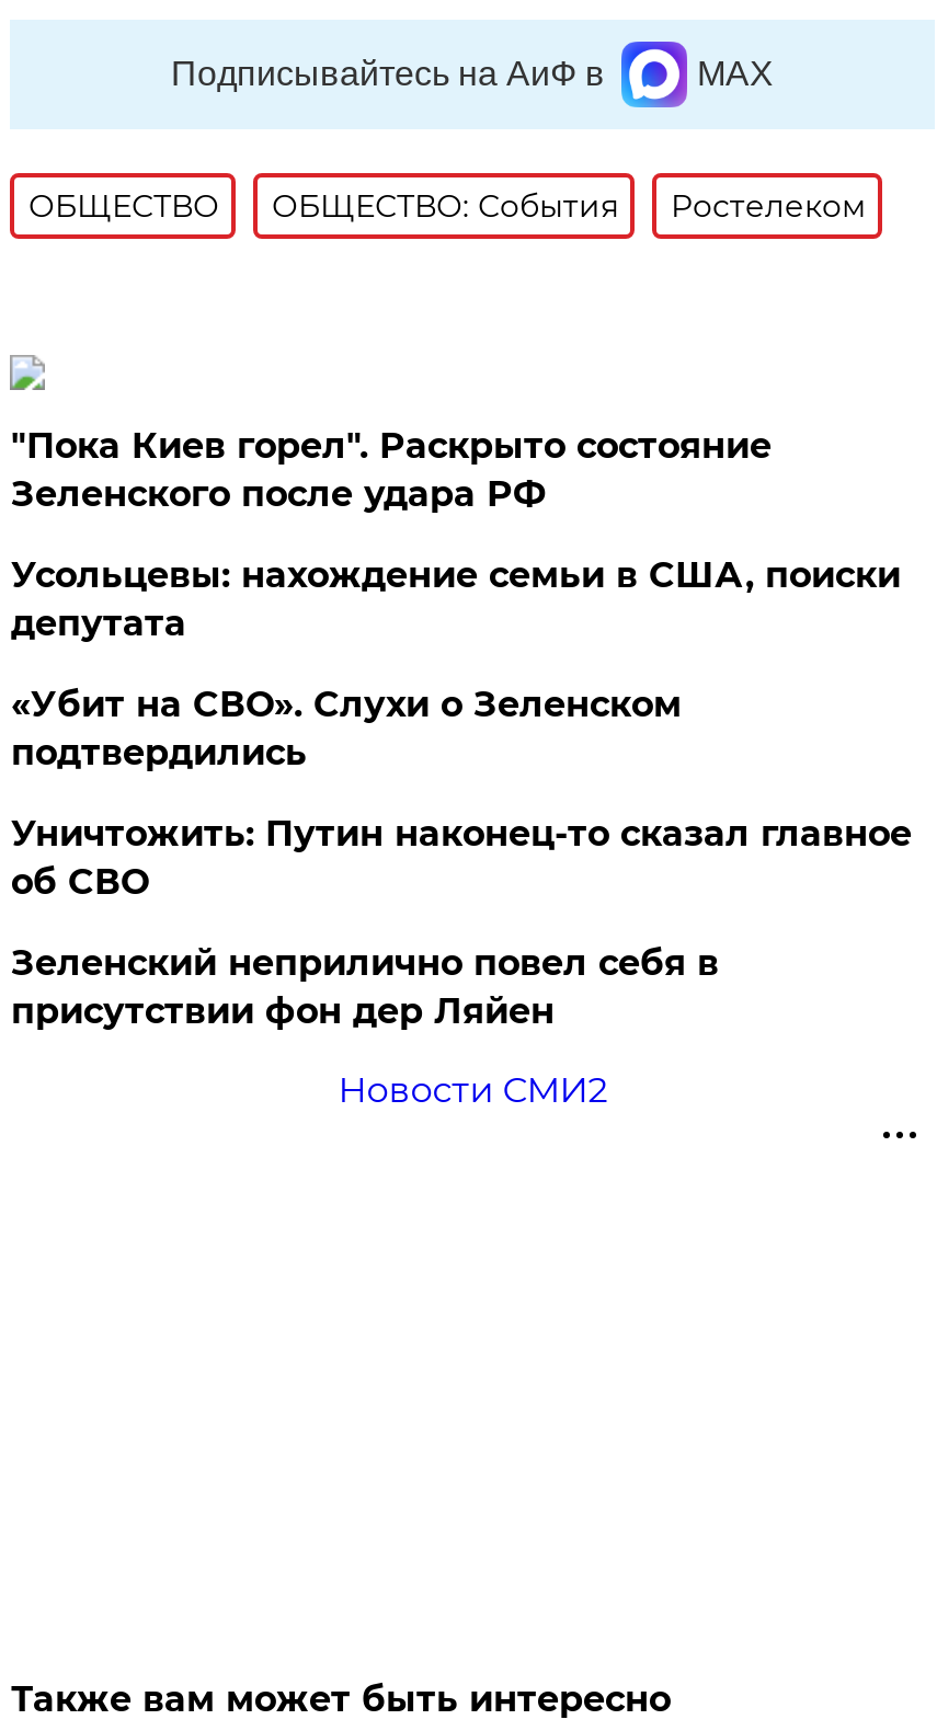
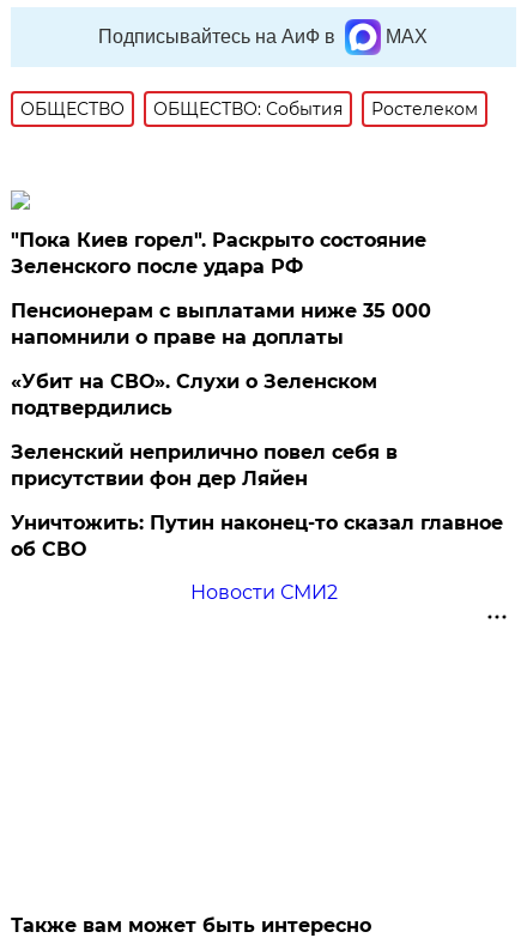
- Усольцевы: нахождение семьи в США, поиски
- депутата
+ Пенсионерам с выплатами ниже 35 000
+ напомнили о праве на доплаты

moved down: Уничтожить: Путин наконец-то сказал главное | об СВО

moved up: Зеленский неприлично повел cебя в | присутствии фон дер Ляйен
